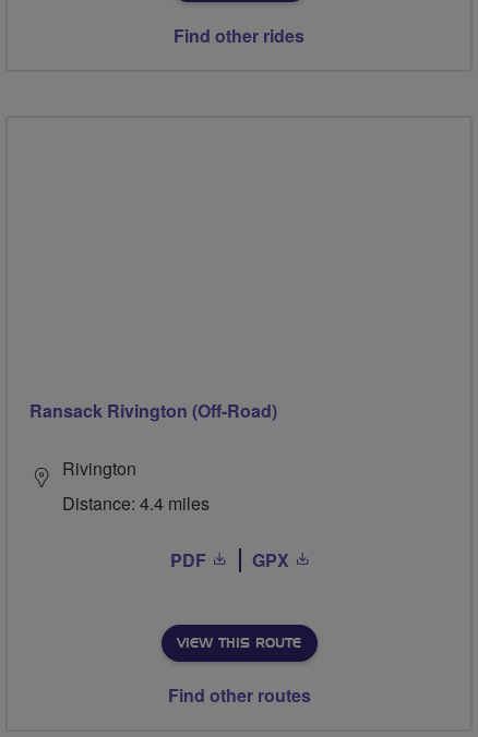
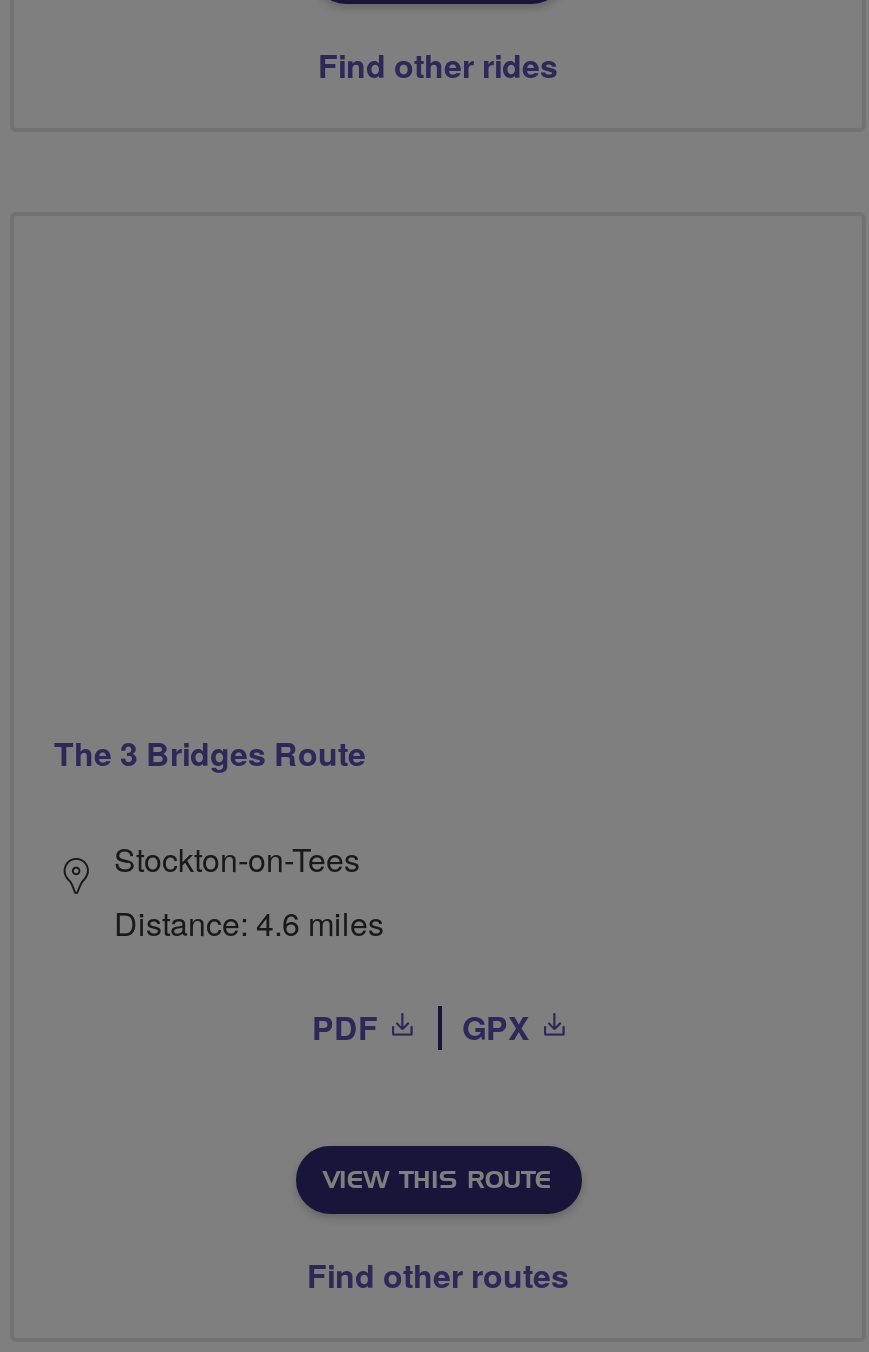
- Ransack Rivington (Off-Road)
+ The 3 Bridges Route

- Rivington
- Distance: 4.4 miles
+ Stockton-on-Tees
+ Distance: 4.6 miles
